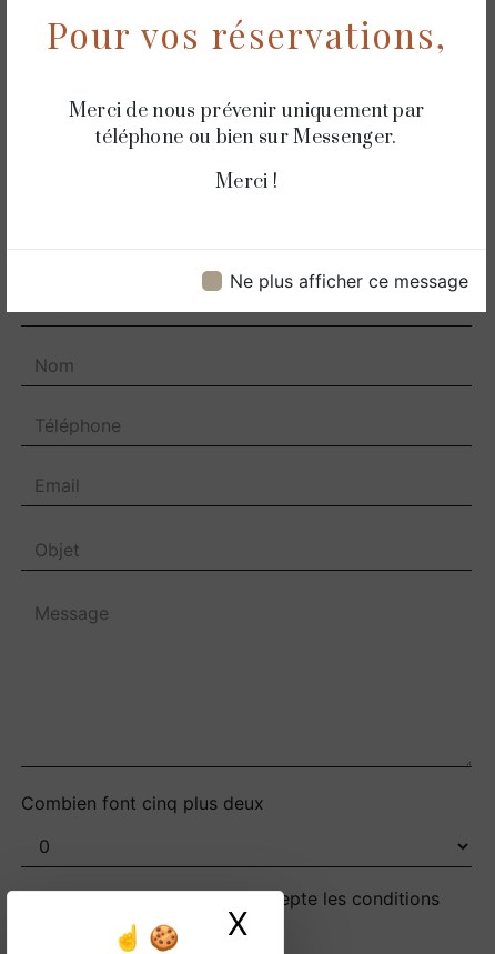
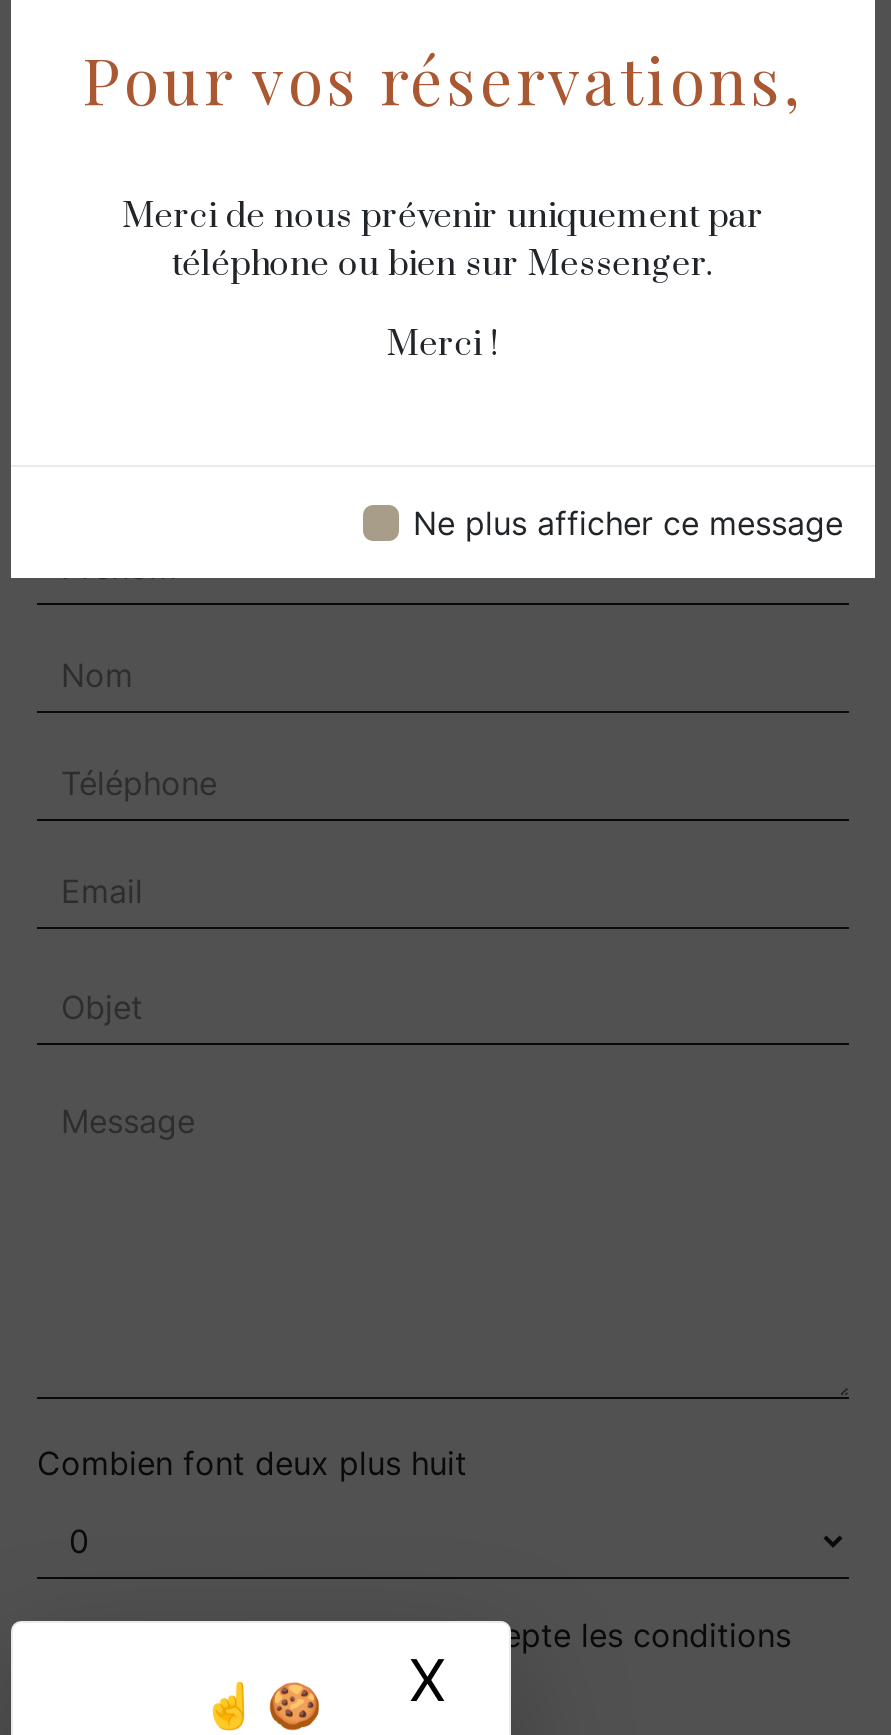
- Combien font cinq plus deux
+ Combien font deux plus huit
